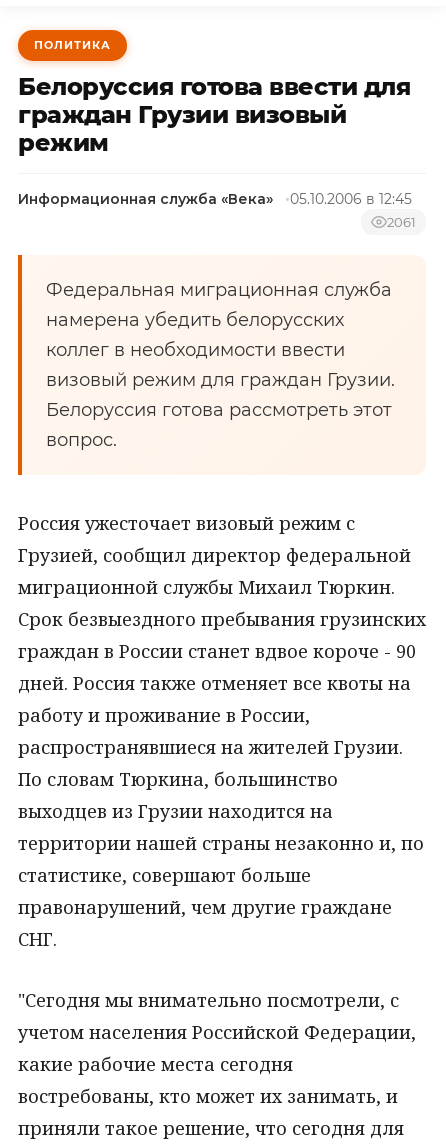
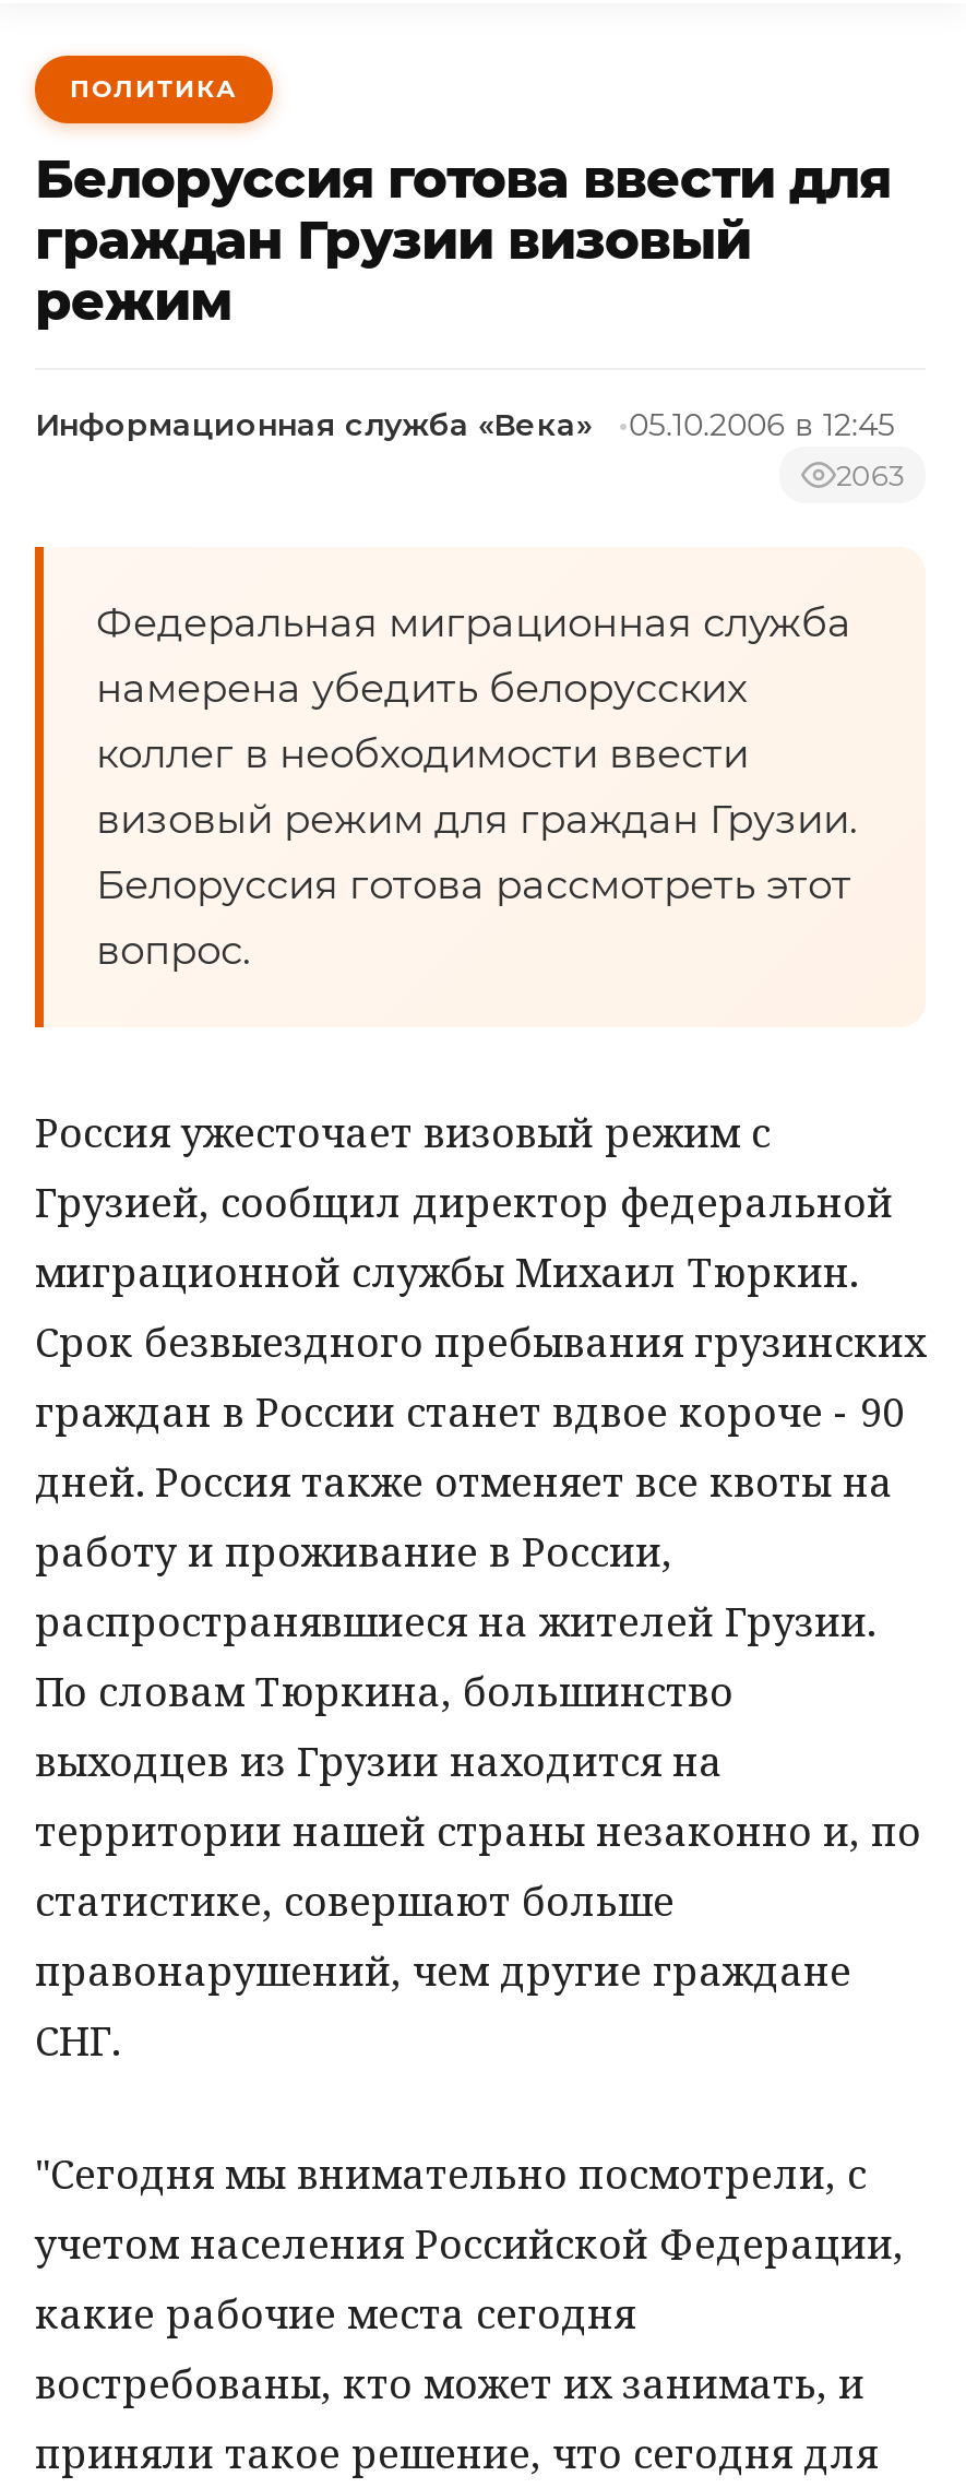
- 2061
+ 2063
